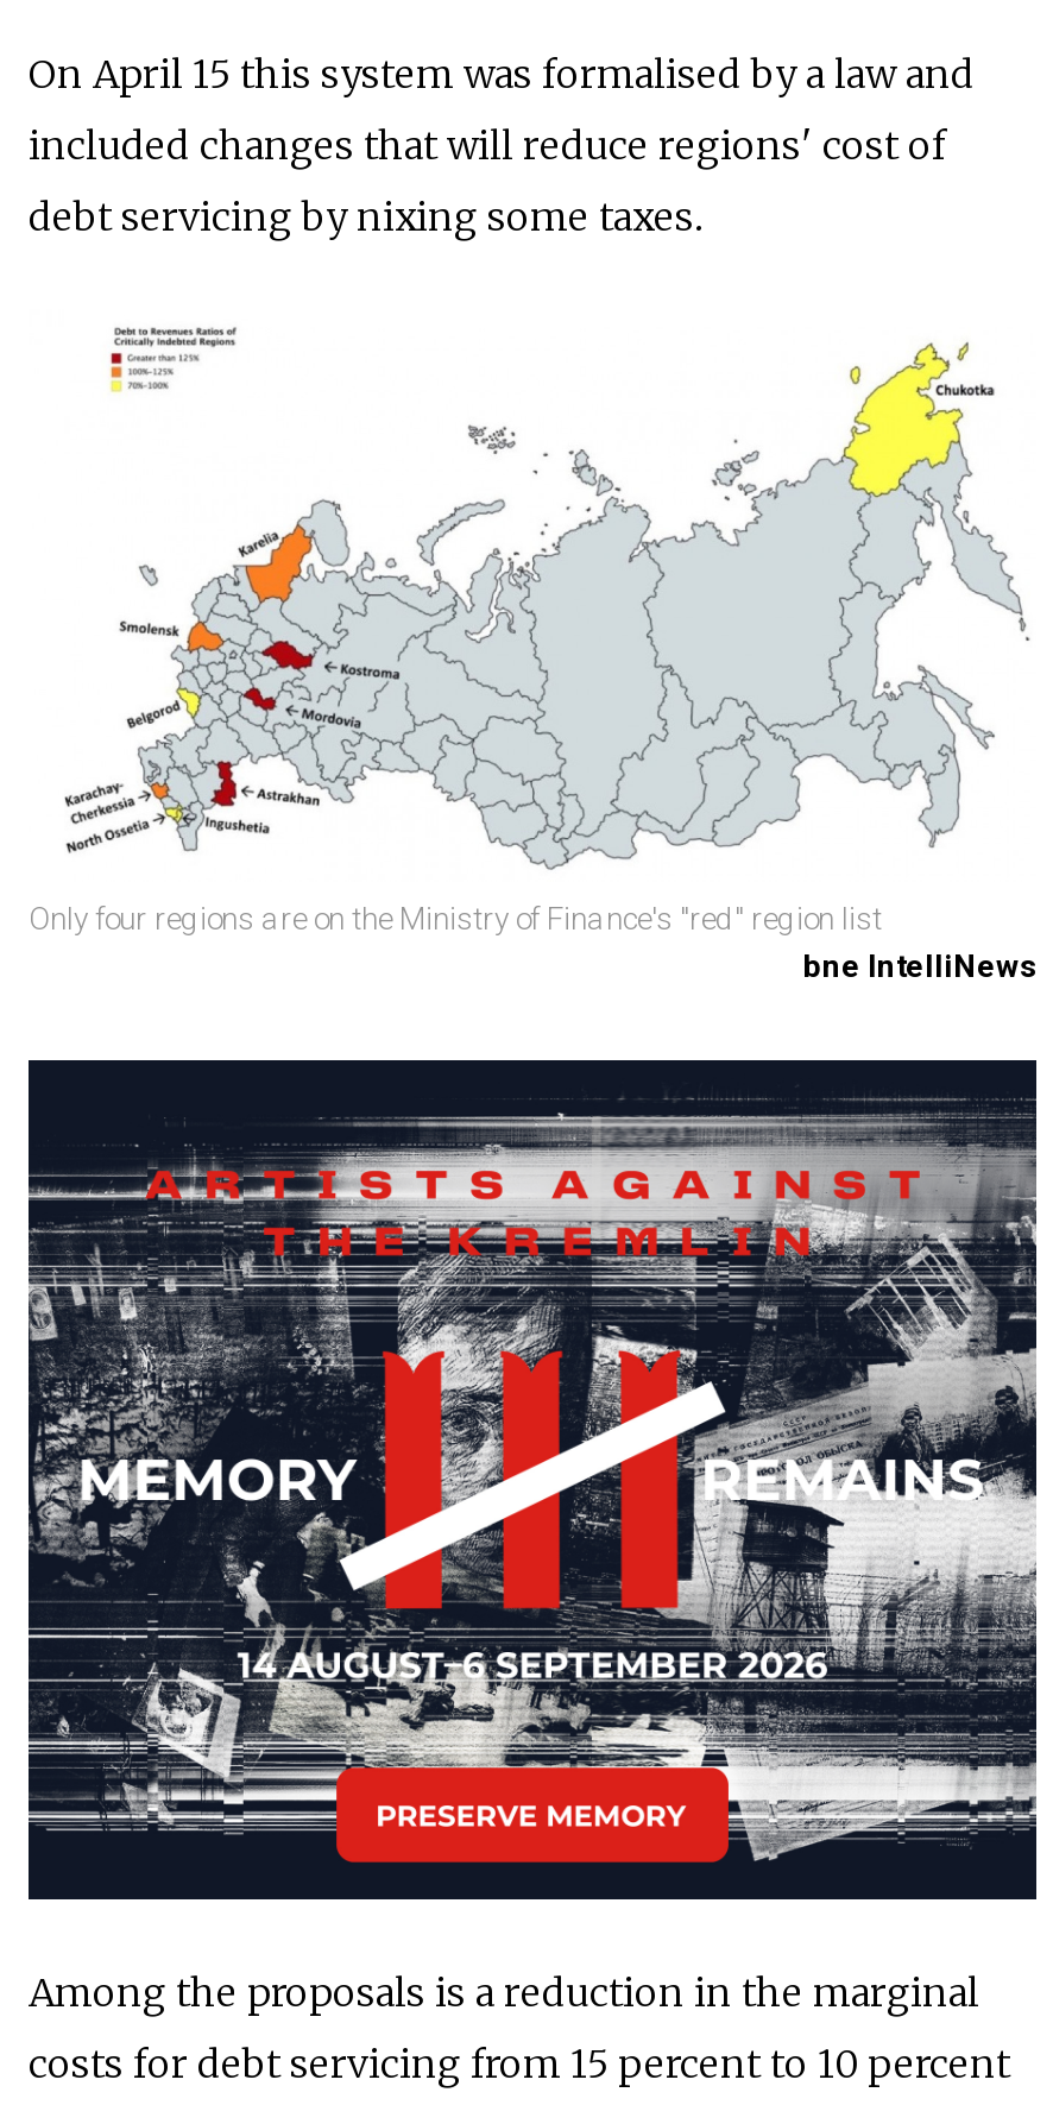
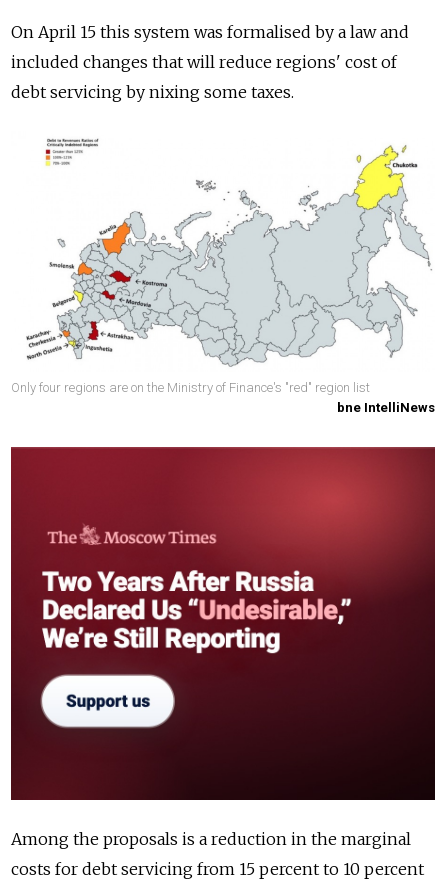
- [image]
+ [image]
